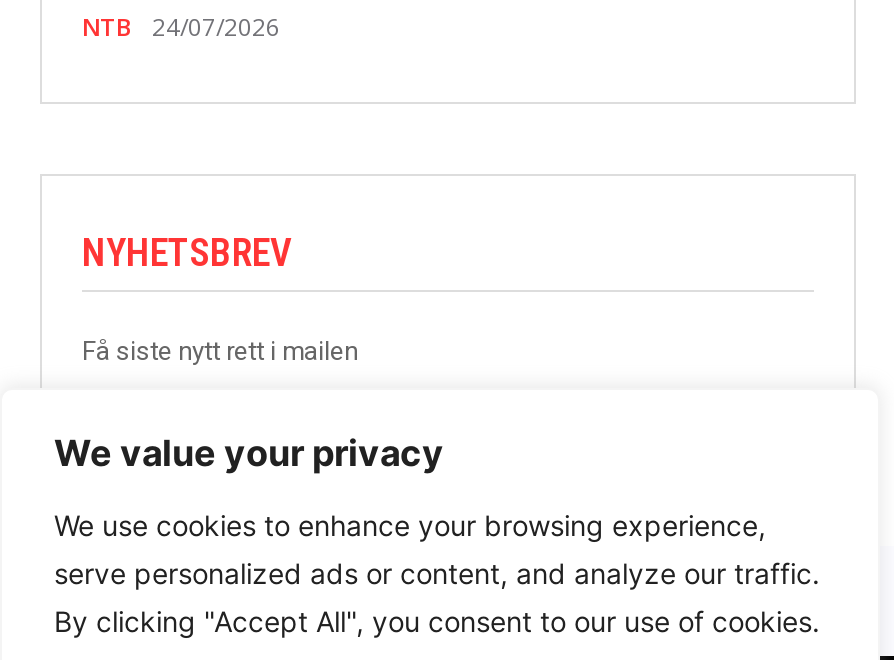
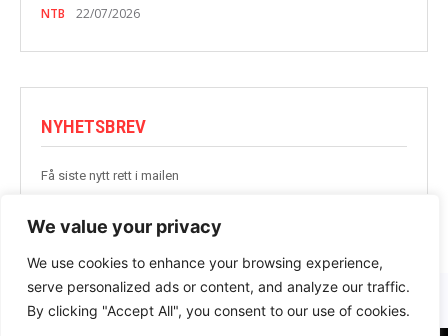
- NTB 24/07/2026
+ NTB 22/07/2026
